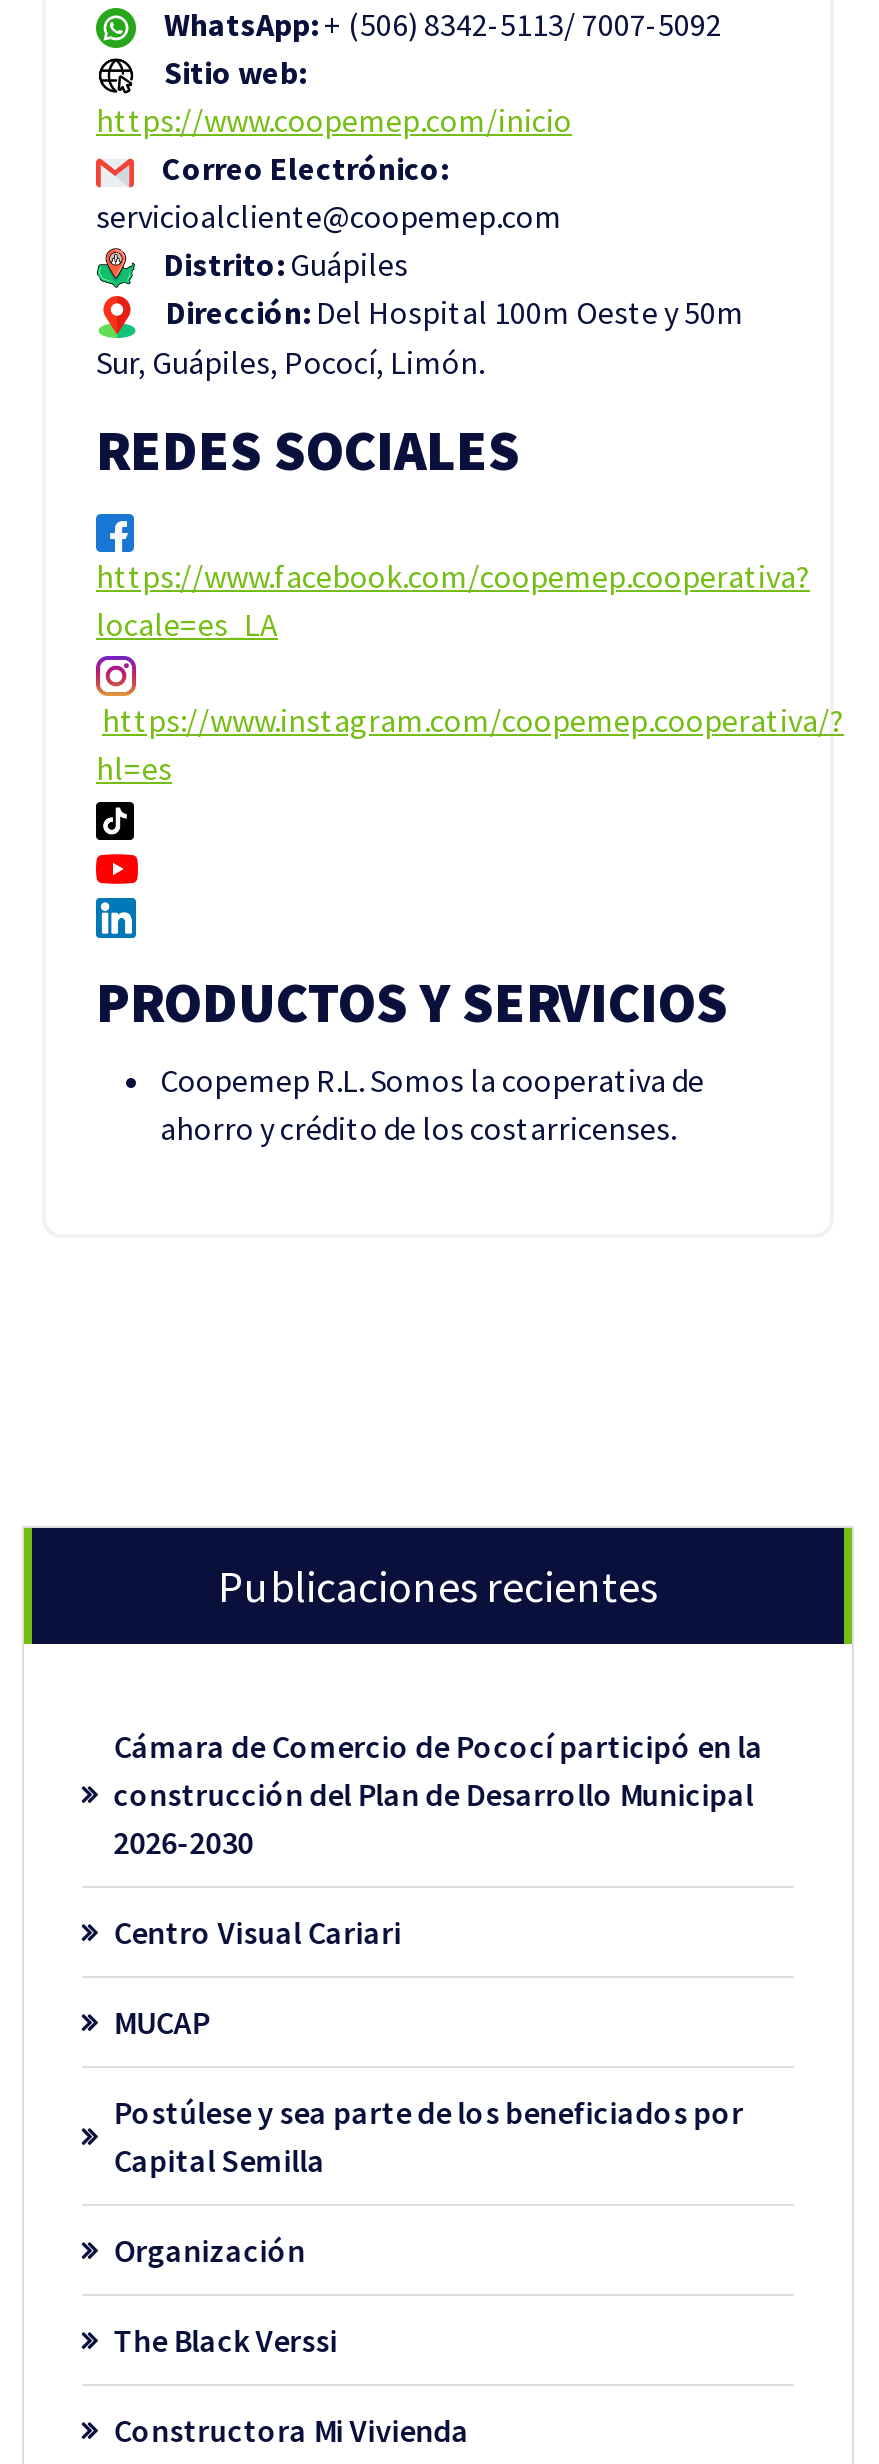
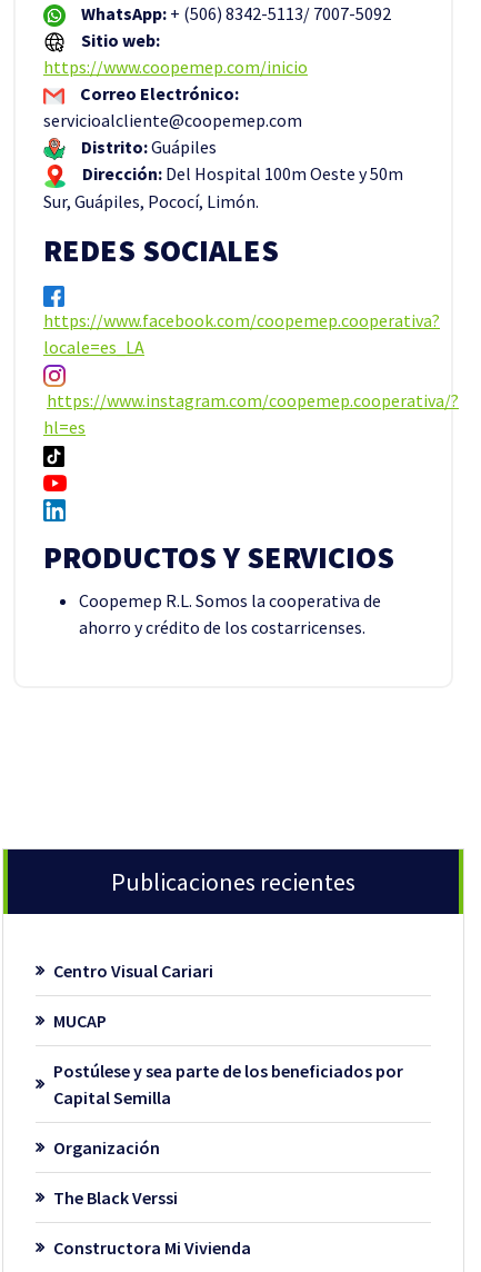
- Cámara de Comercio de Pococí participó en la
- construcción del Plan de Desarrollo Municipal
- 2026-2030
